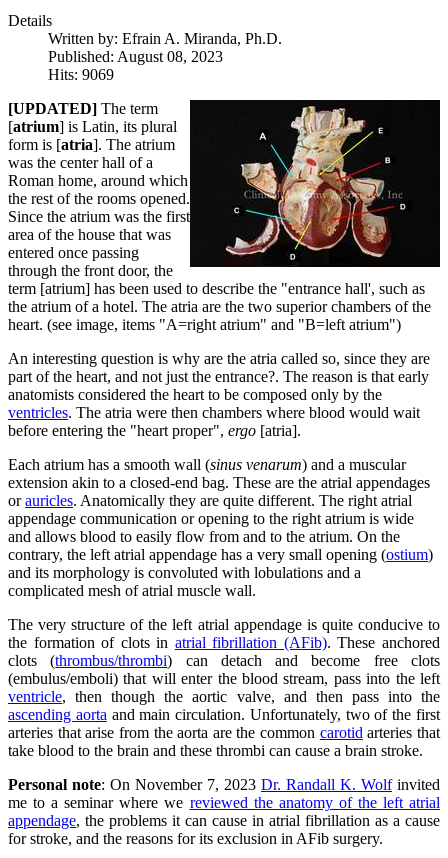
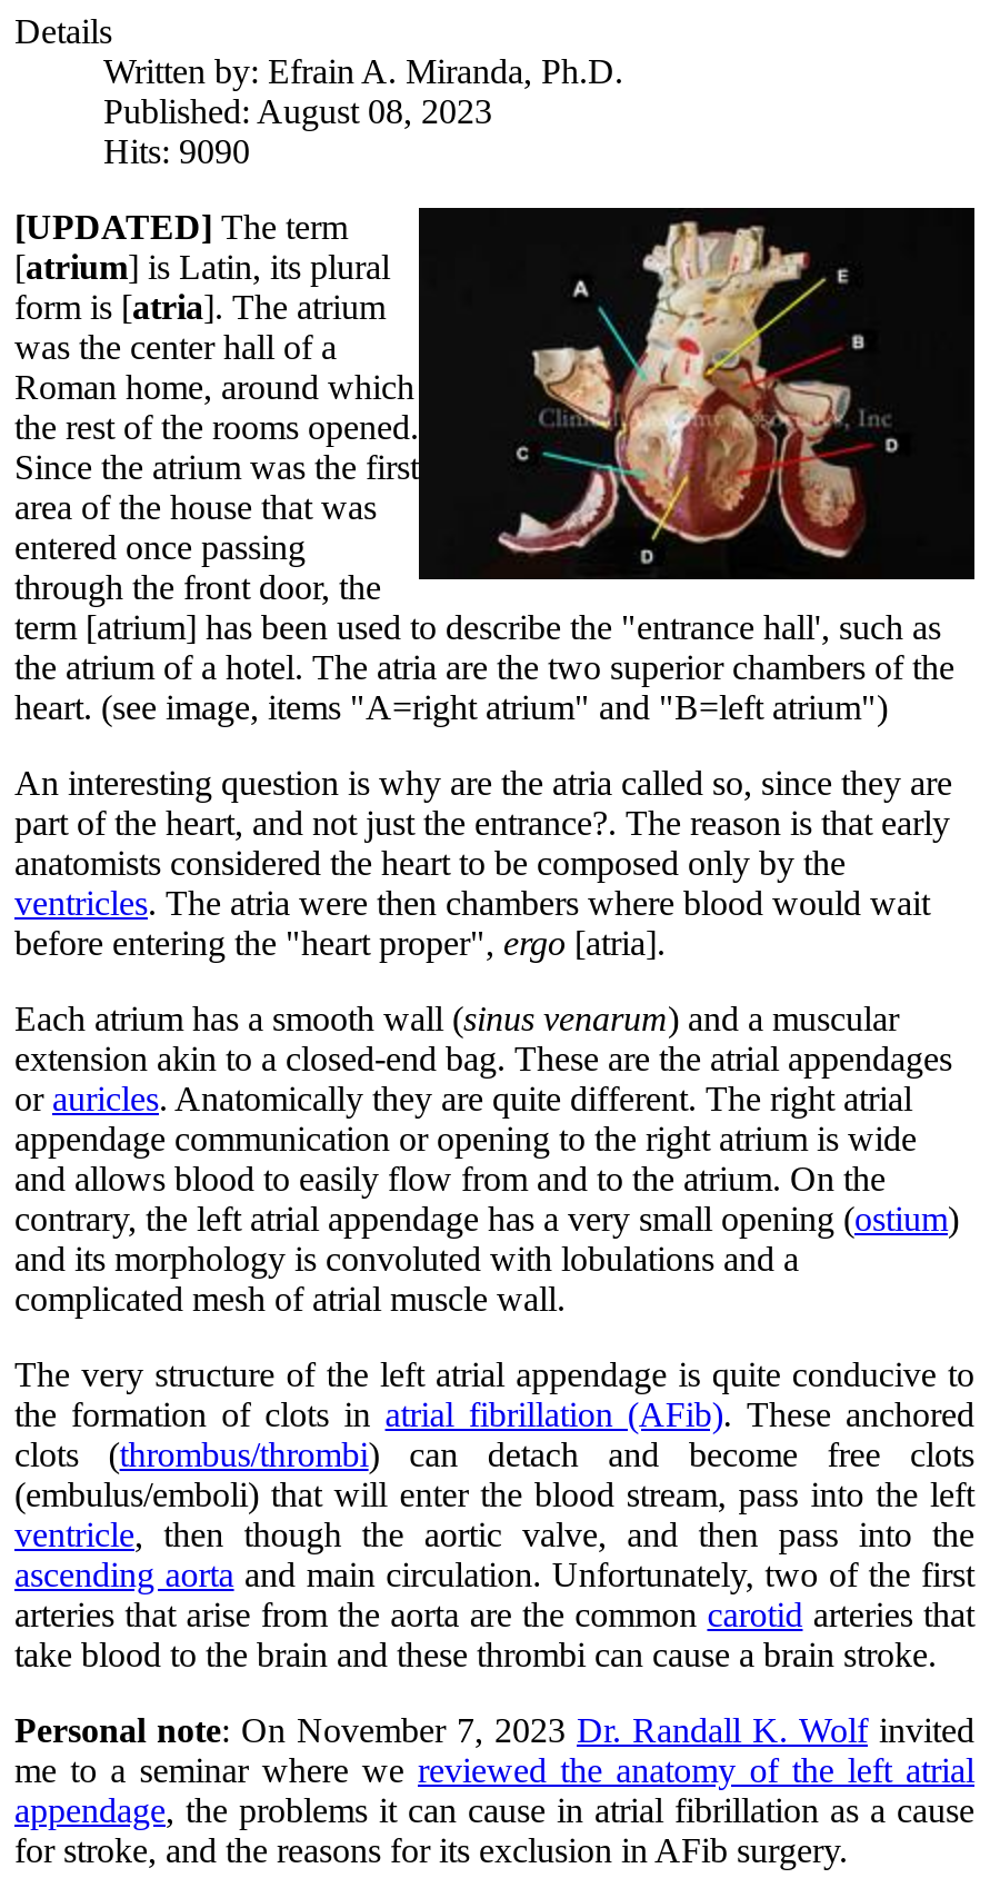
- Hits: 9069
+ Hits: 9090
